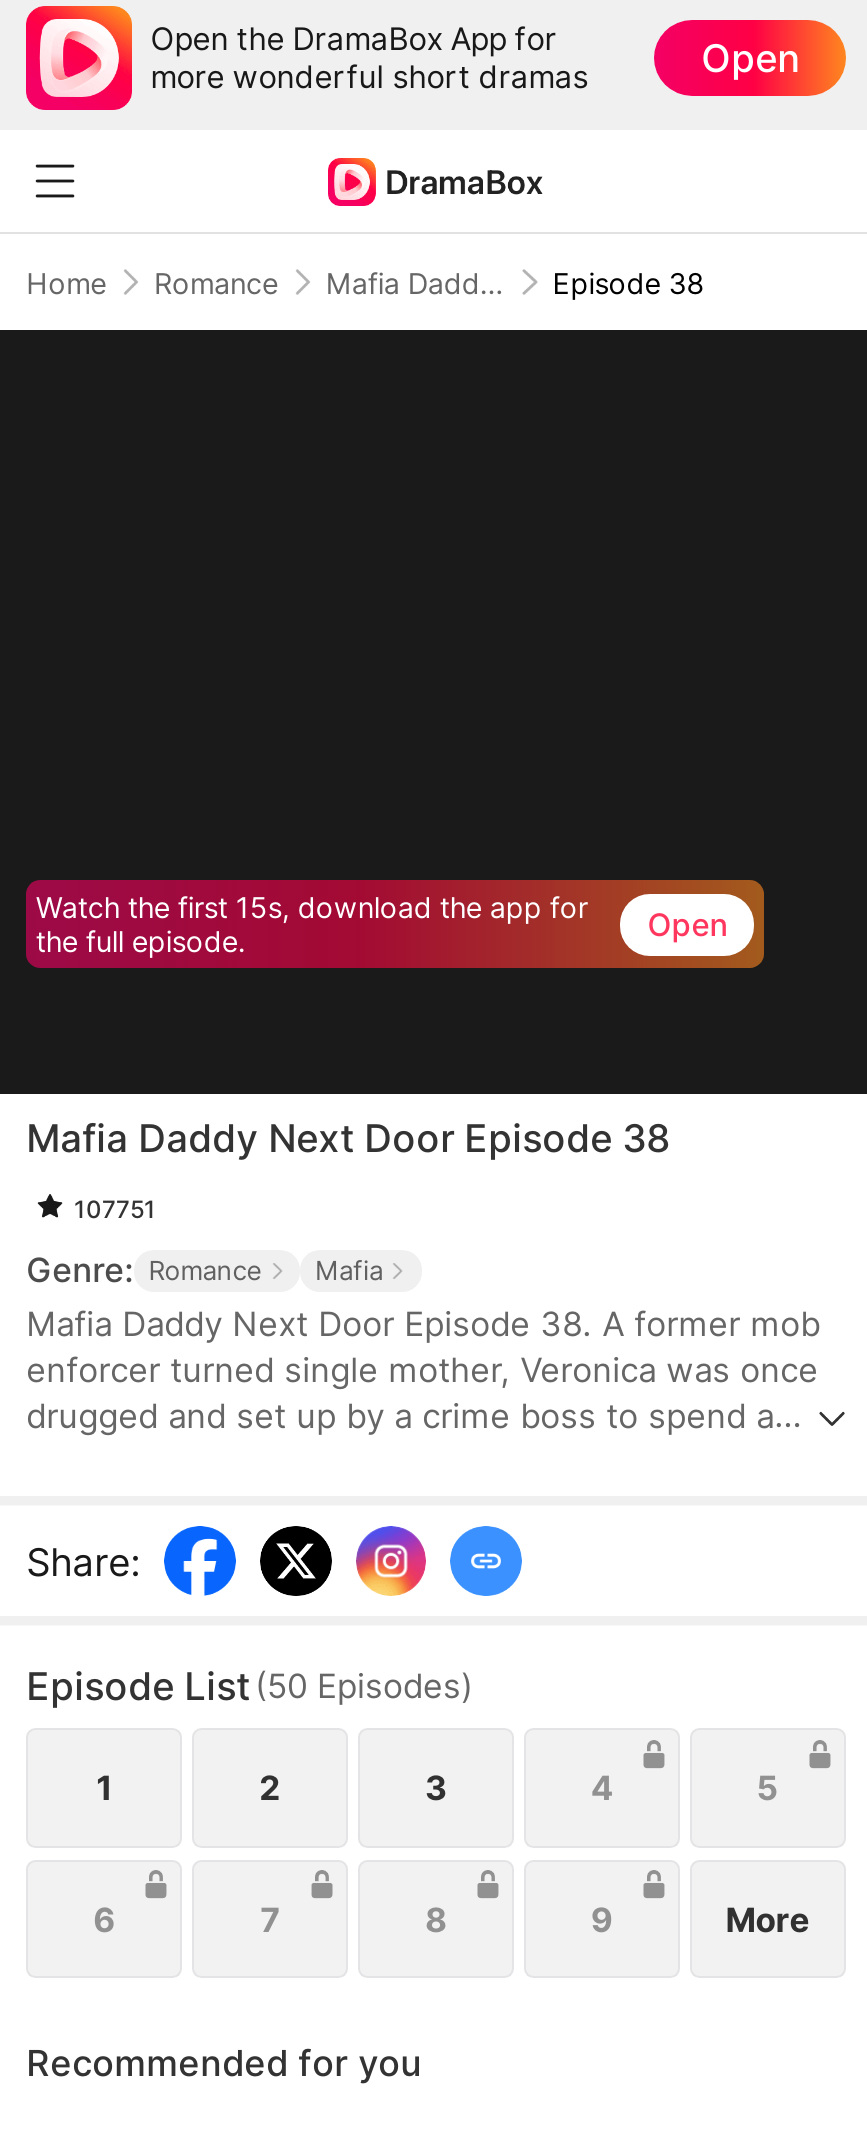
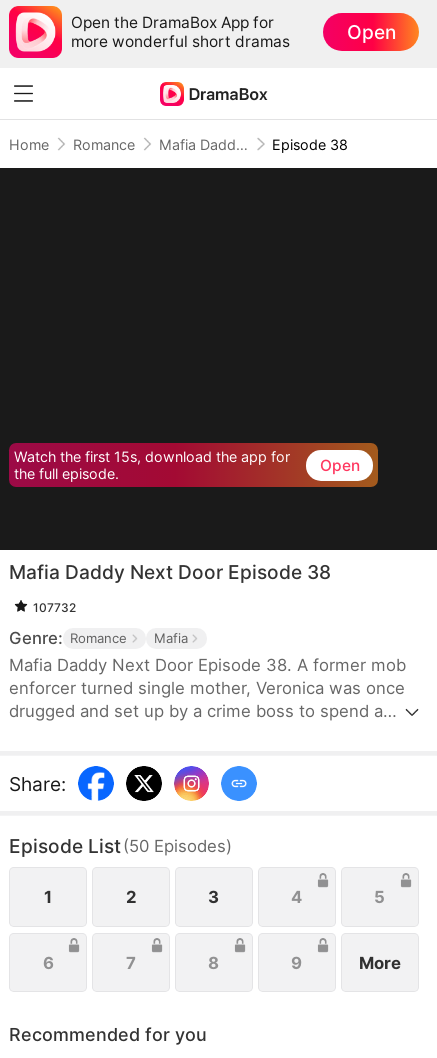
- 107751
+ 107732
